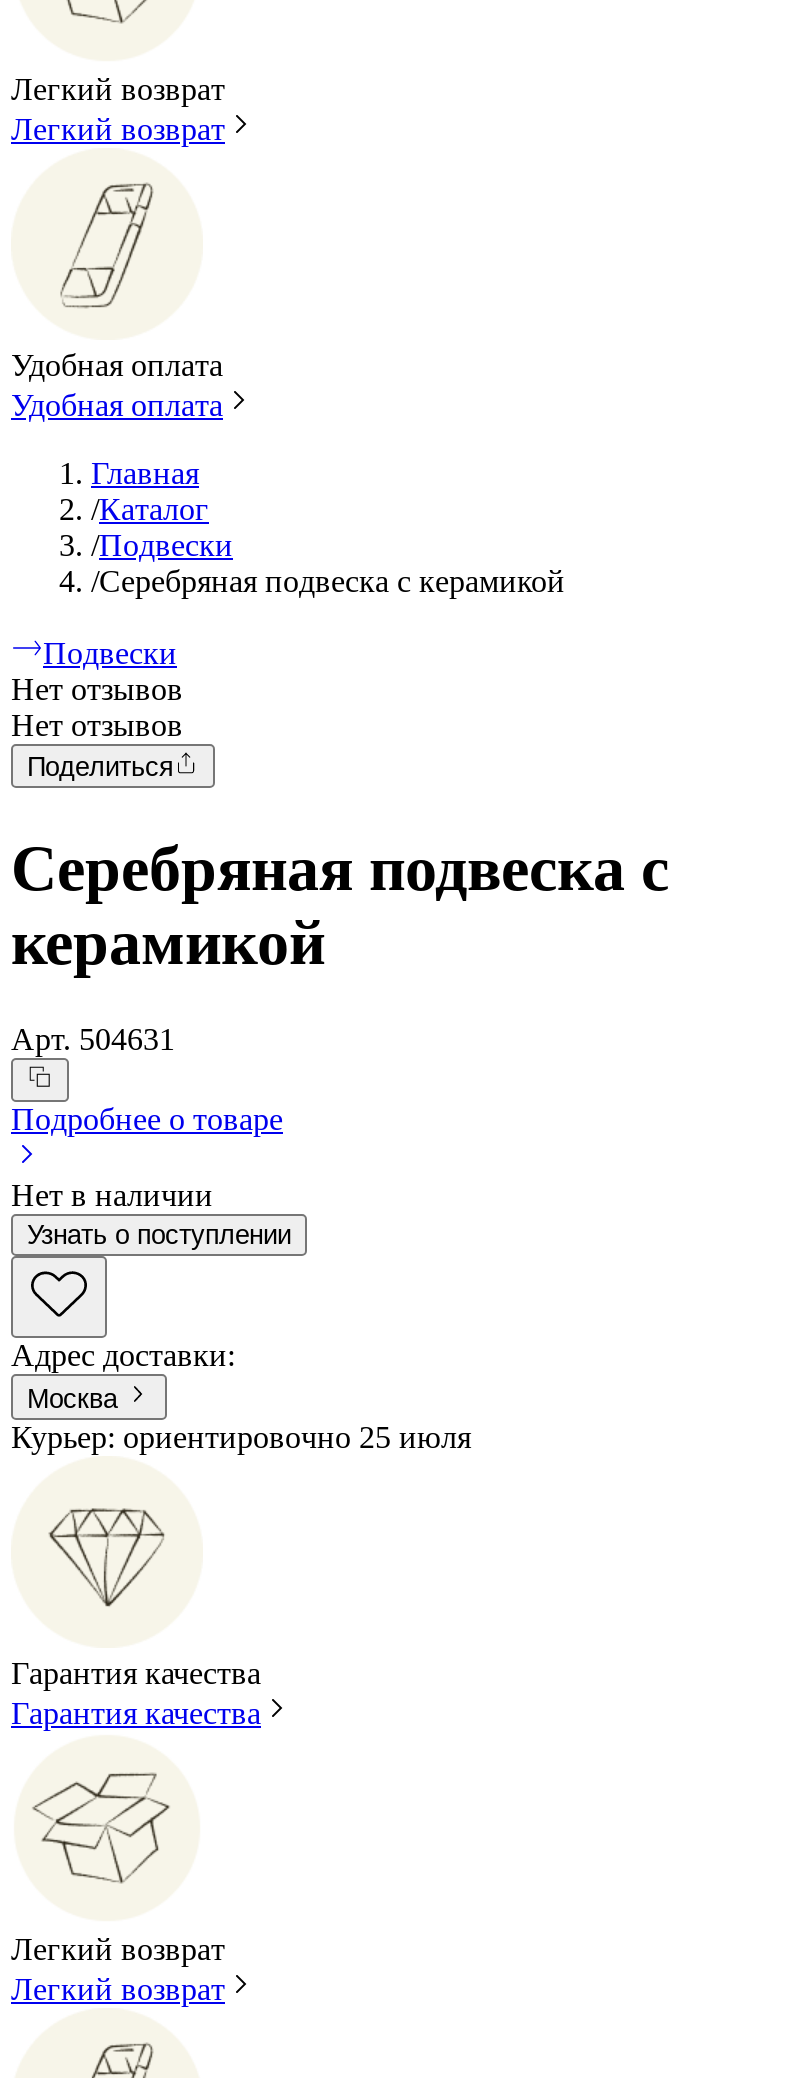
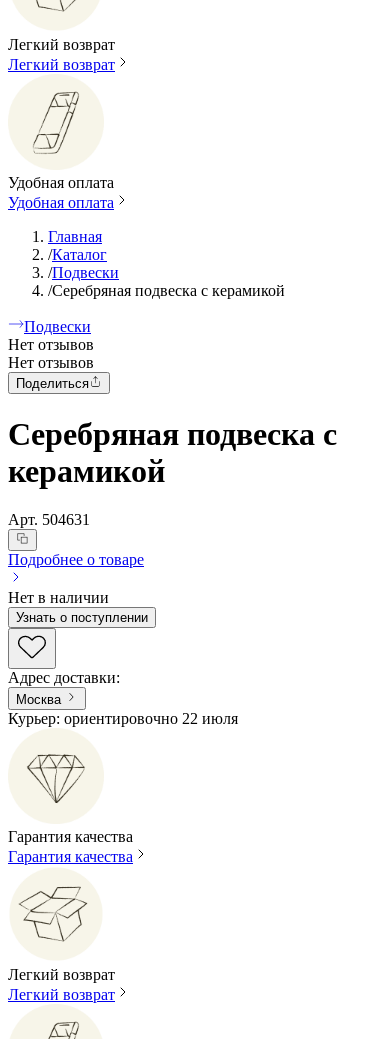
- Курьер: ориентировочно 25 июля
+ Курьер: ориентировочно 22 июля
